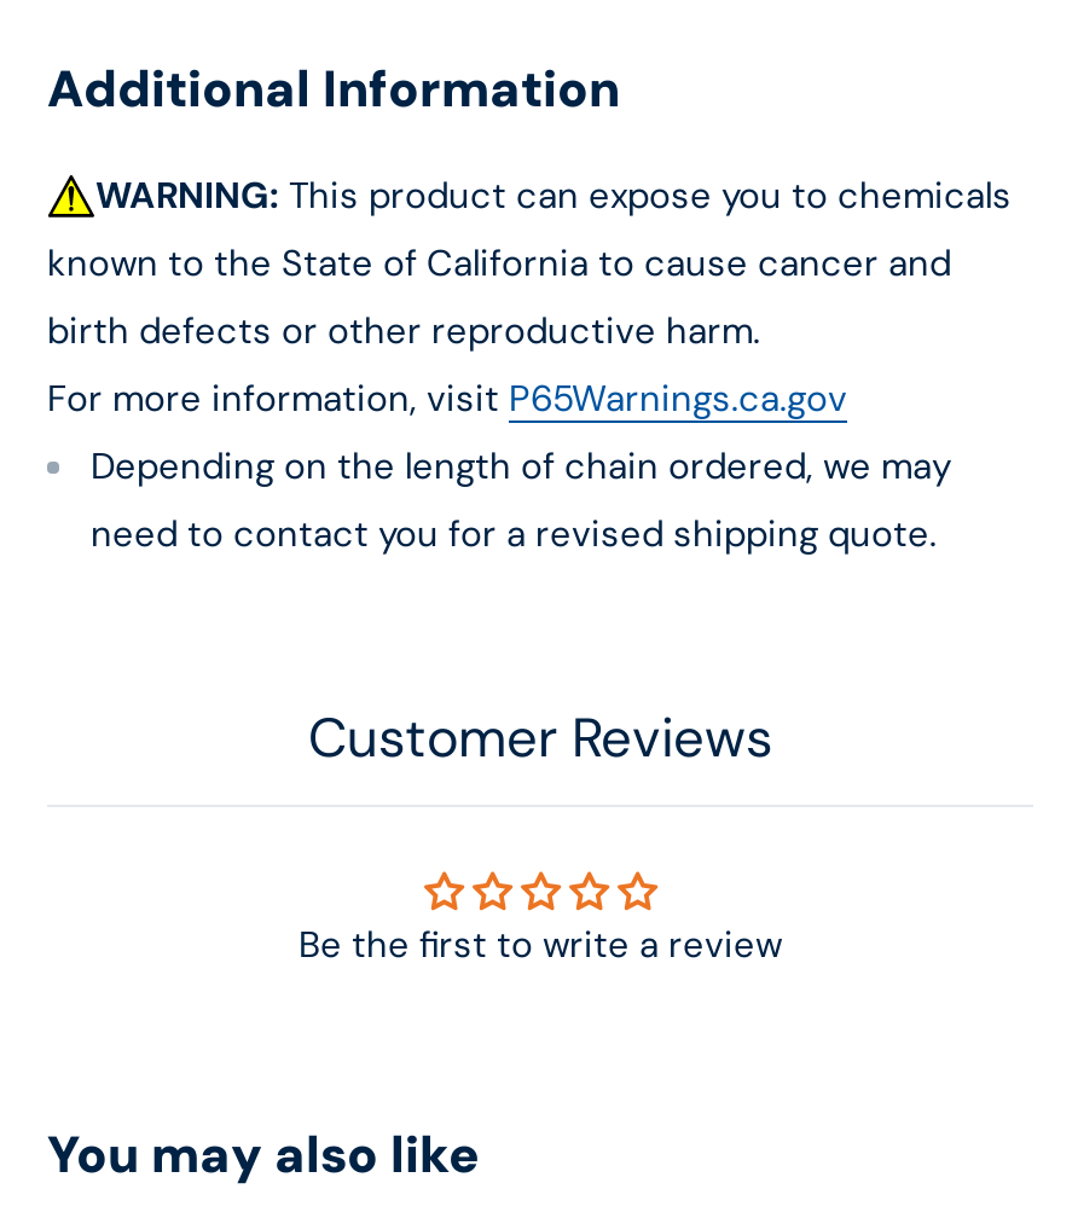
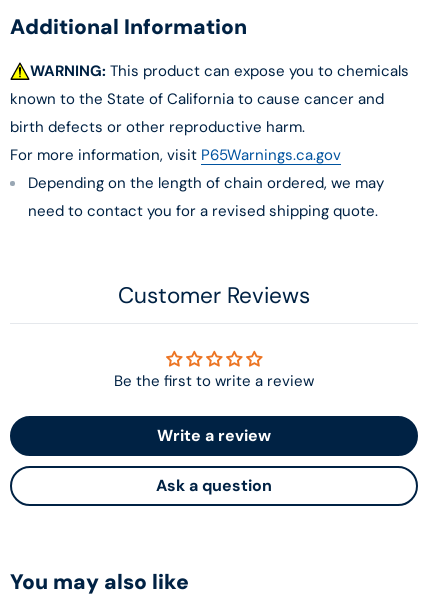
+ Write a review
+ Ask a question
